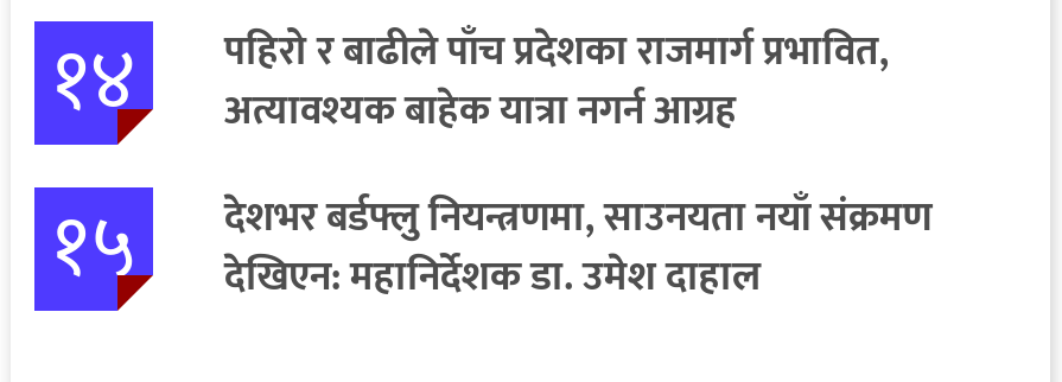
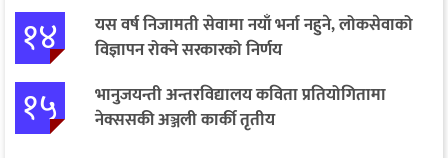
- पहिरो र बाढीले पाँच प्रदेशका राजमार्ग प्रभावित,
- अत्यावश्यक बाहेक यात्रा नगर्न आग्रह
+ यस वर्ष निजामती सेवामा नयाँ भर्ना नहुने, लोकसेवाको
+ विज्ञापन रोक्ने सरकारको निर्णय

- देशभर बर्डफ्लु नियन्त्रणमा, साउनयता नयाँ संक्रमण
- देखिएन: महानिर्देशक डा. उमेश दाहाल
+ भानुजयन्ती अन्तरविद्यालय कविता प्रतियोगितामा
+ नेक्ससकी अञ्जली कार्की तृतीय
